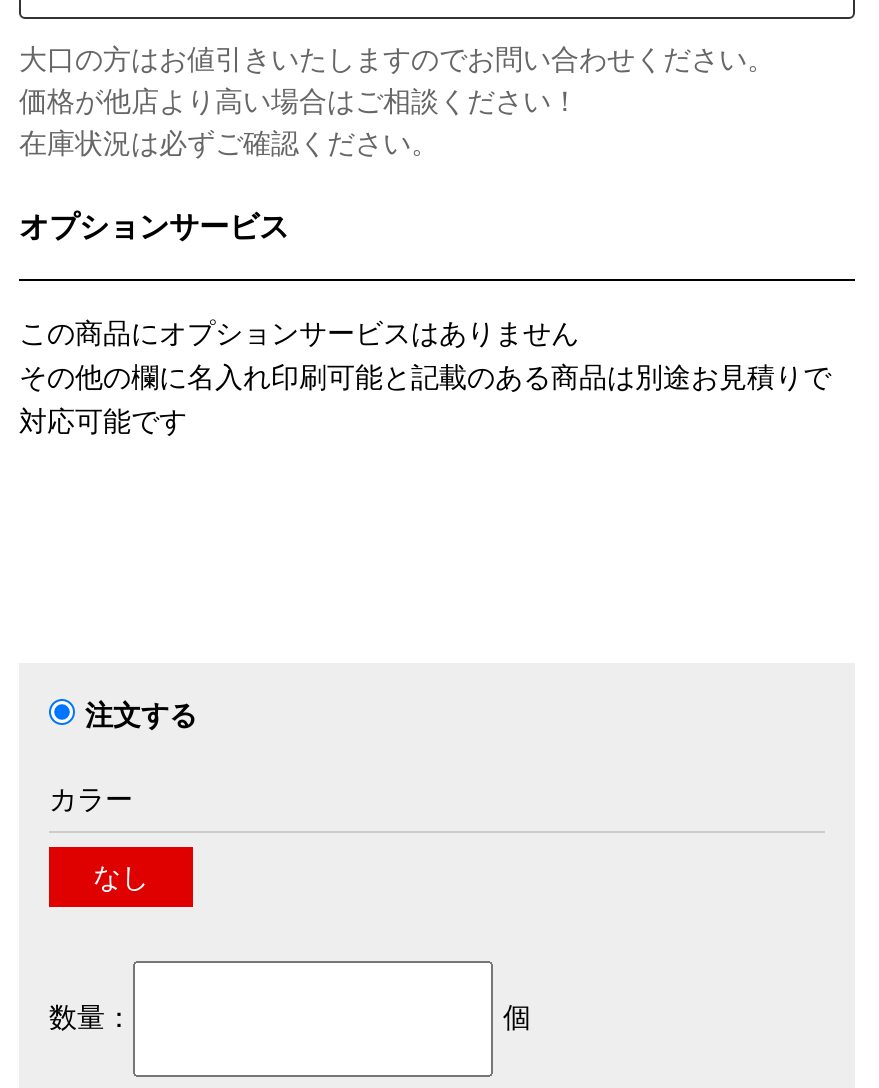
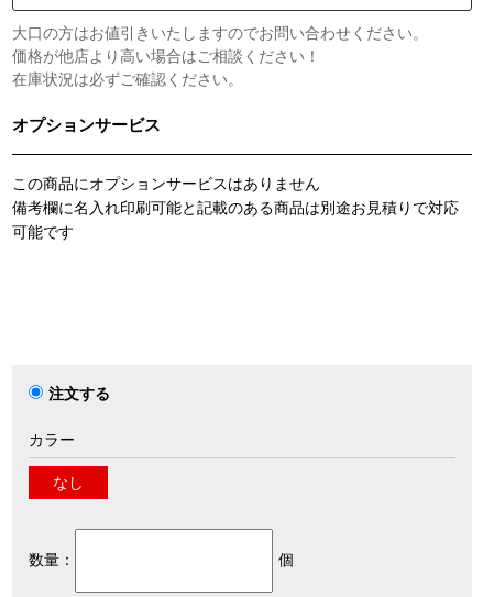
- その他の欄に名入れ印刷可能と記載のある商品は別途お見積りで
- 対応可能です
+ 備考欄に名入れ印刷可能と記載のある商品は別途お見積りで対応
+ 可能です
